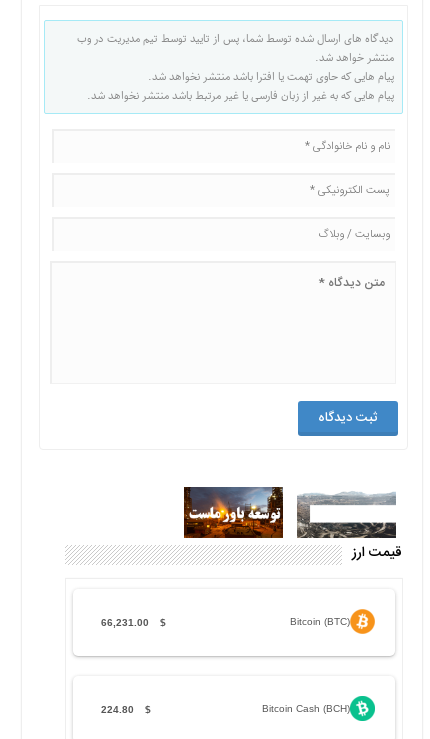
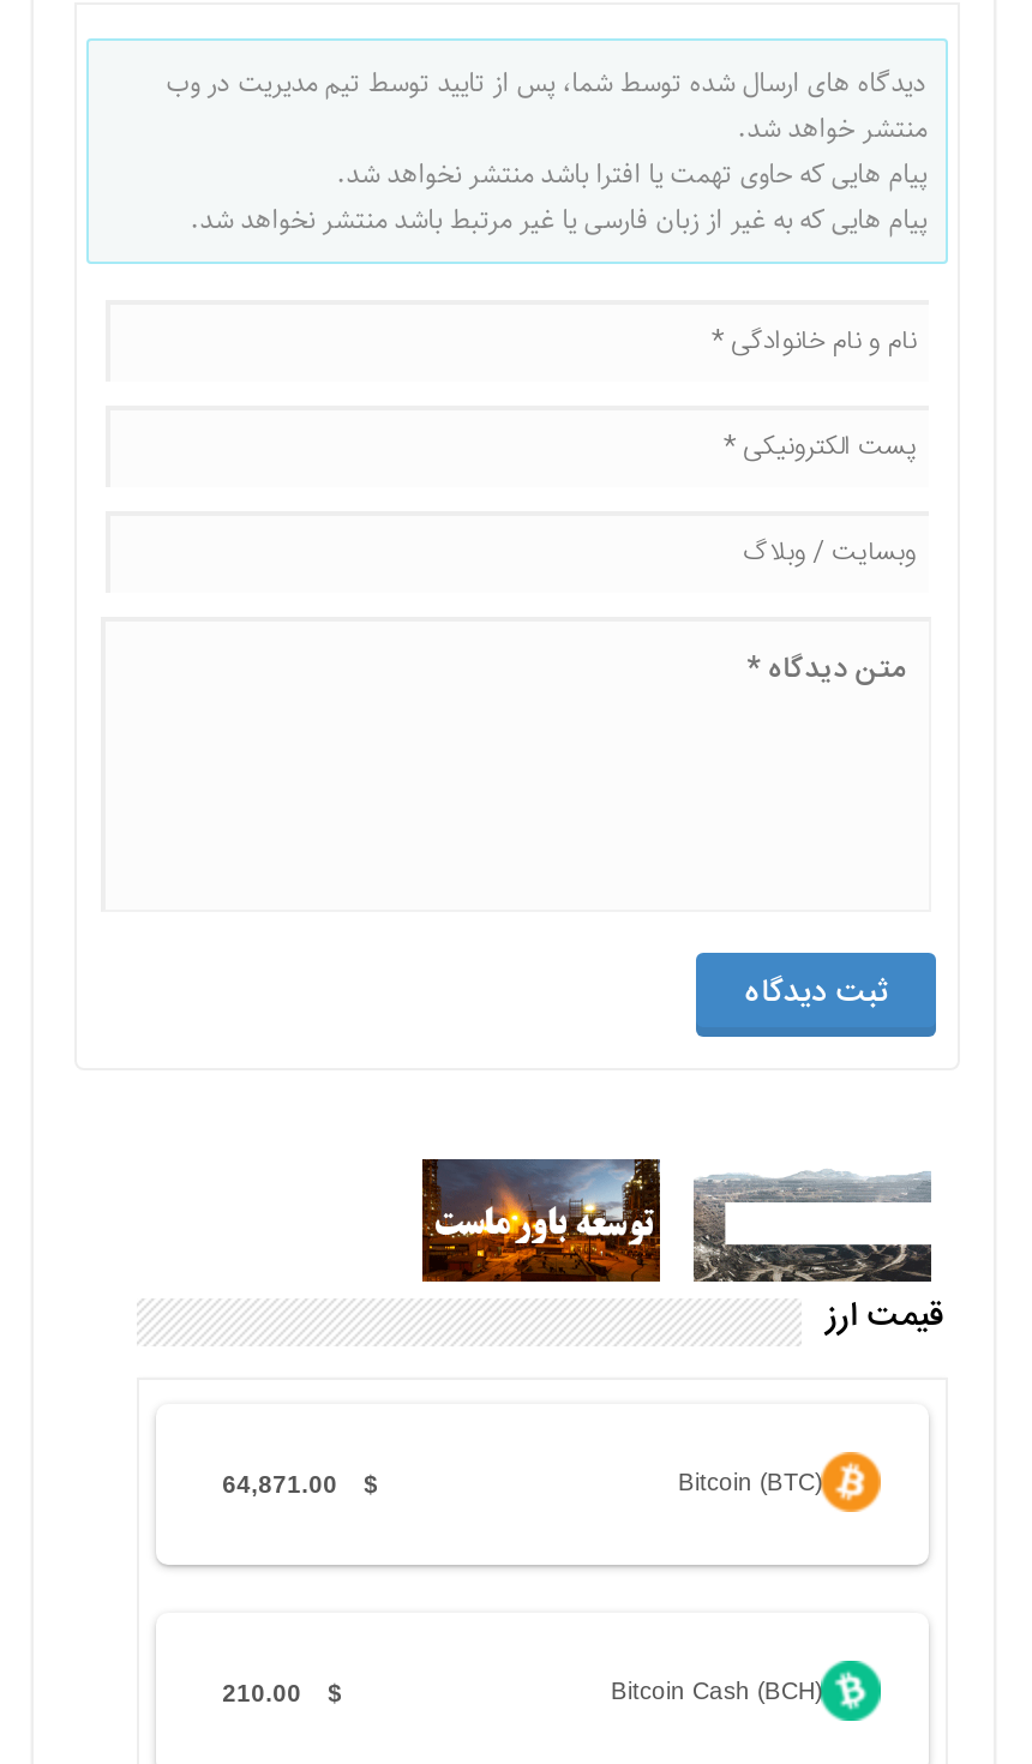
- 66,231.00
+ 64,871.00

- 224.80
+ 210.00
